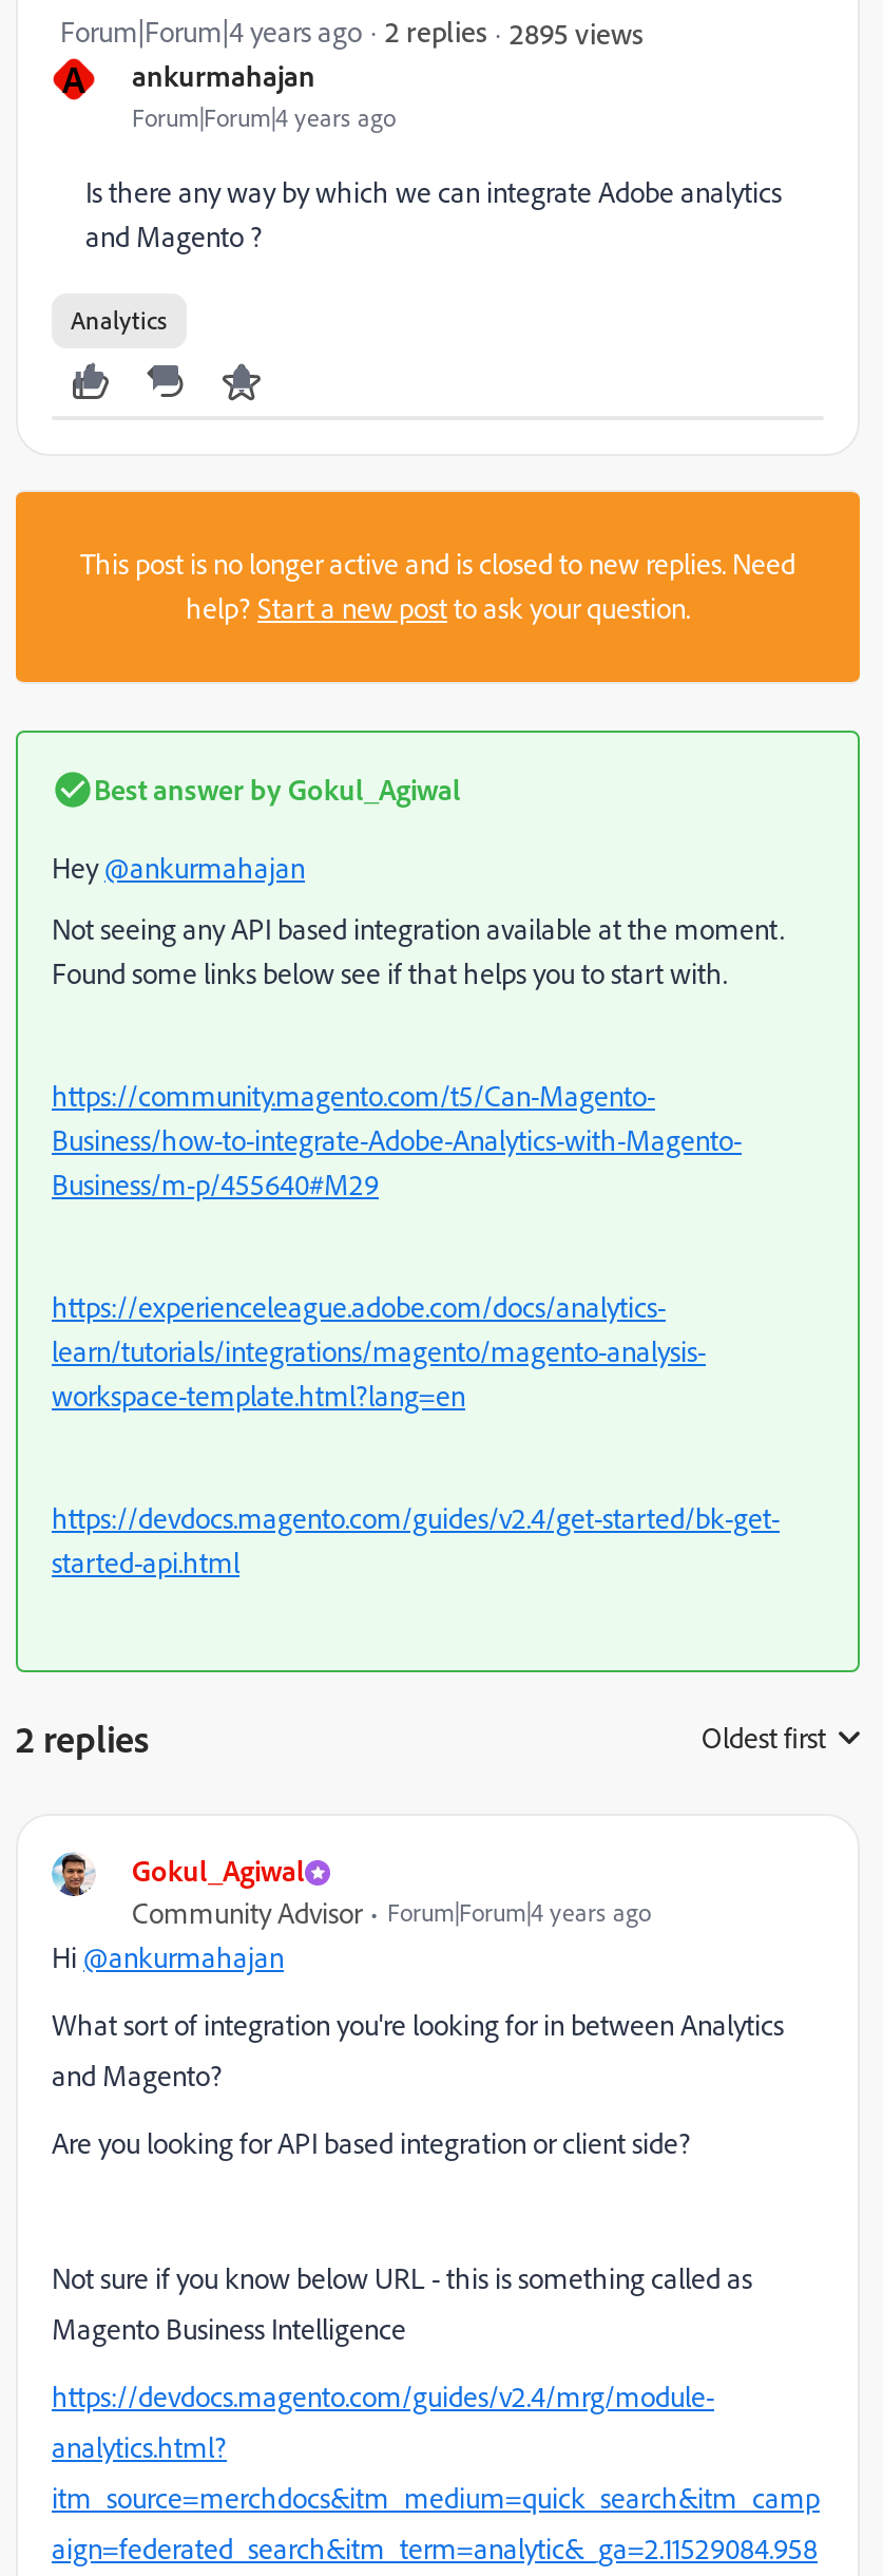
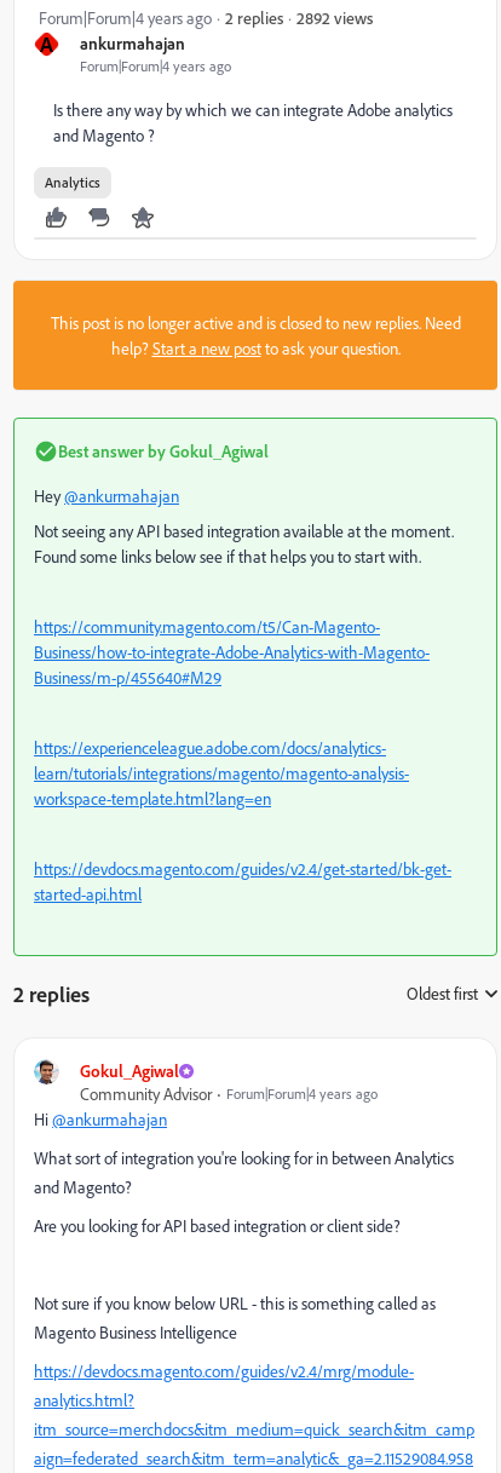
- 2895 views
+ 2892 views
